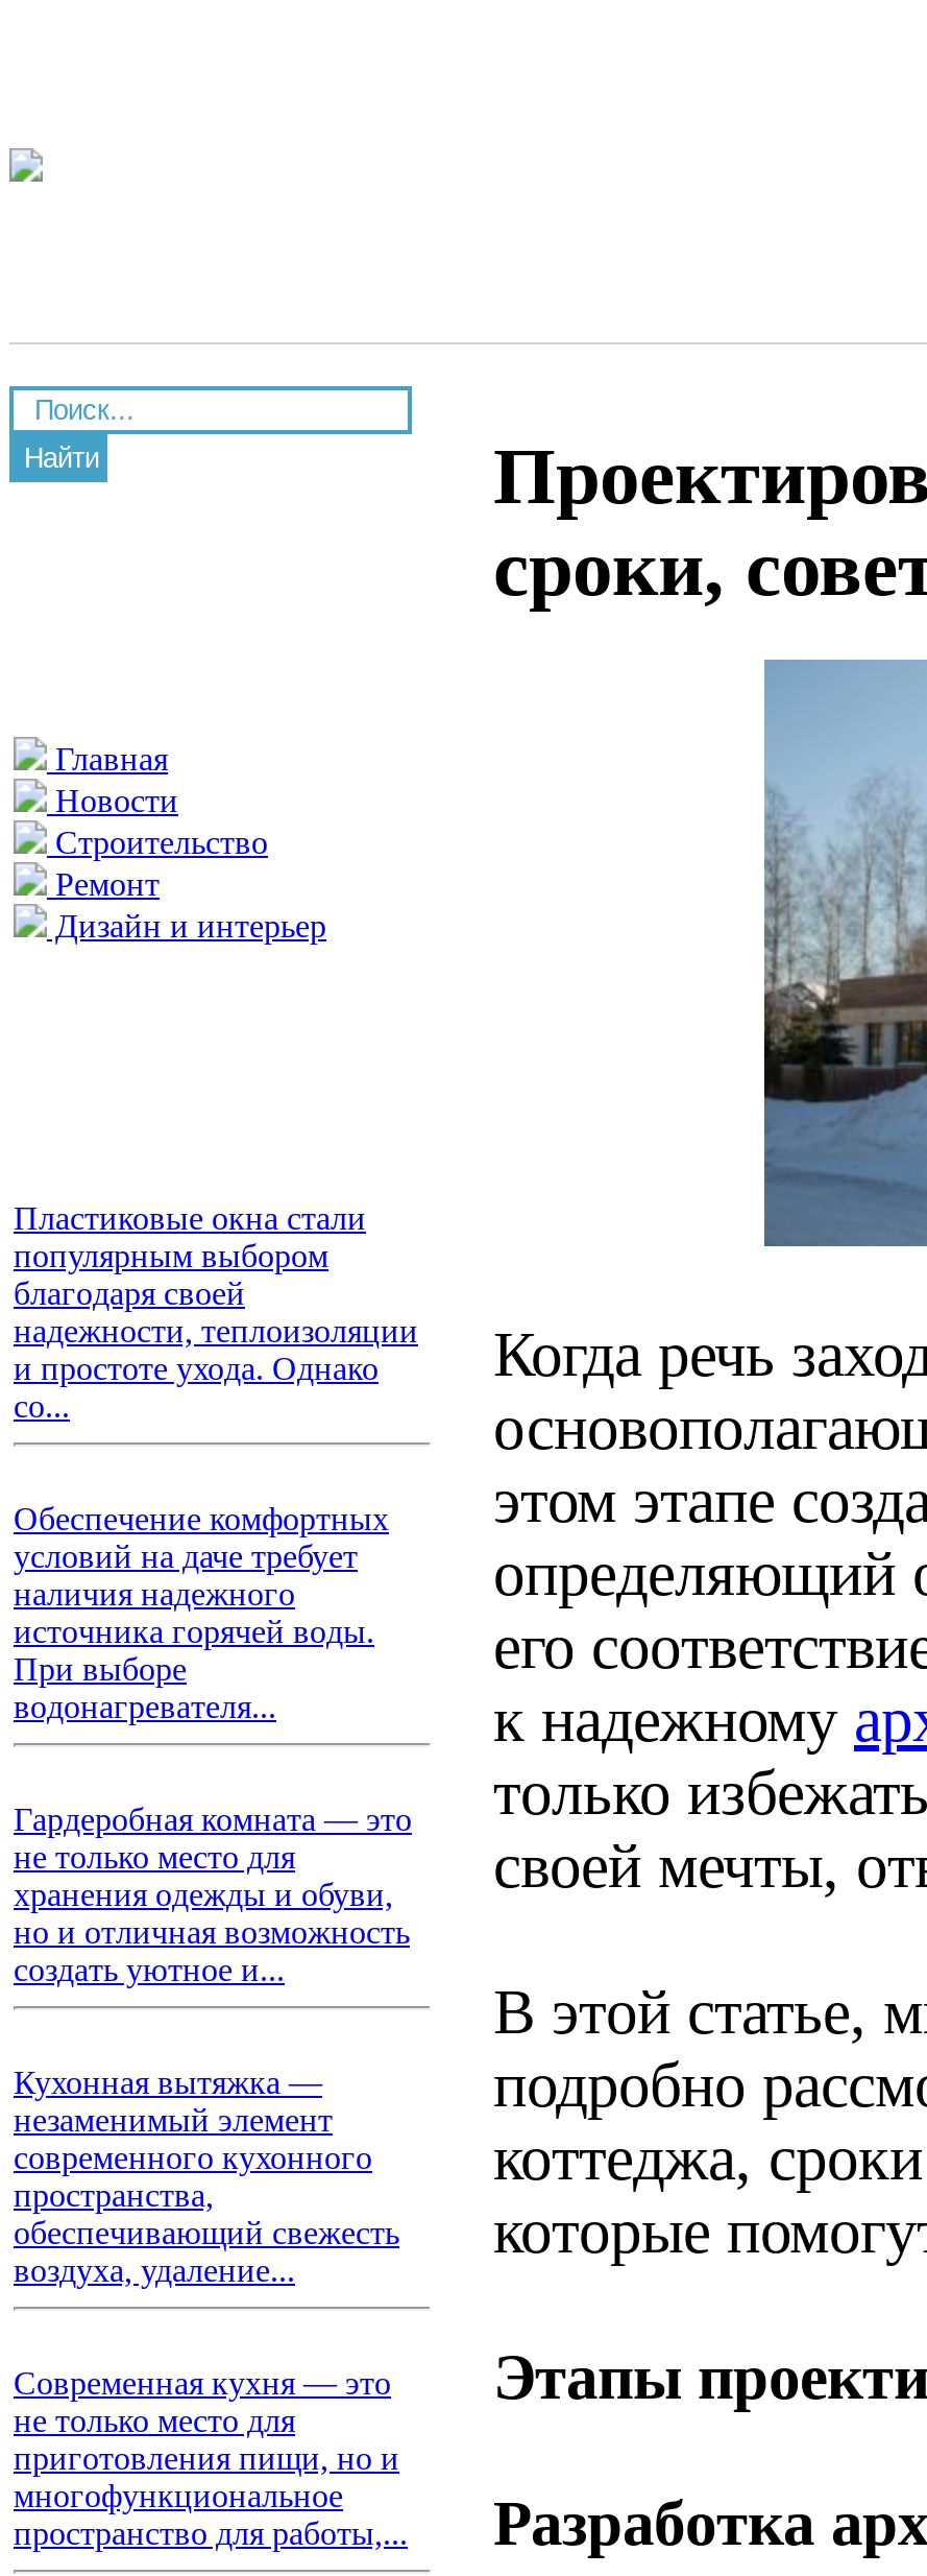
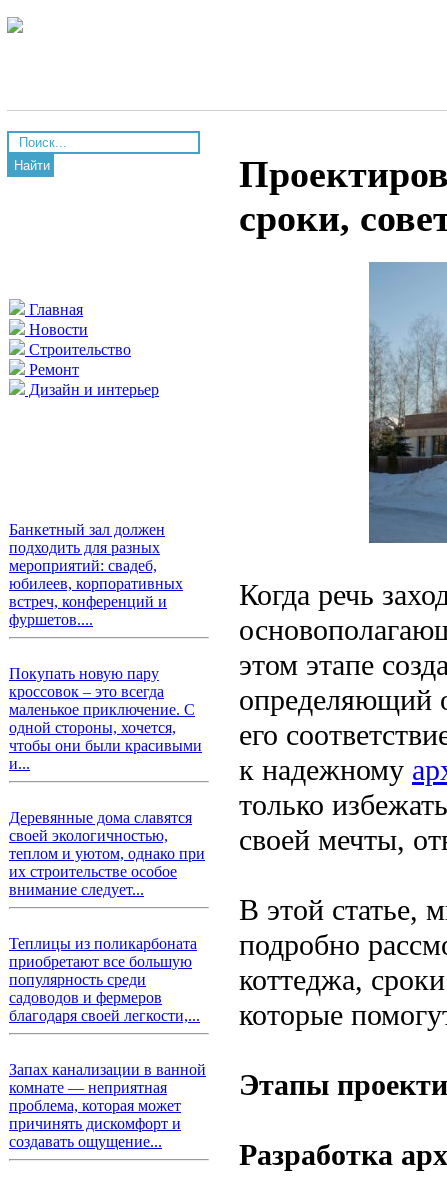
- Пластиковые окна стали
- популярным выбором
- благодаря своей
- надежности, теплоизоляции
- и простоте ухода. Однако
- со...
+ Банкетный зал должен
+ подходить для разных
+ мероприятий: свадеб,
+ юбилеев, корпоративных
+ встреч, конференций и
+ фуршетов....

- Обеспечение комфортных
- условий на даче требует
- наличия надежного
- источника горячей воды.
- При выборе
- водонагревателя...
+ Покупать новую пару
+ кроссовок – это всегда
+ маленькое приключение. С
+ одной стороны, хочется,
+ чтобы они были красивыми
+ и...

- Гардеробная комната — это
- не только место для
- хранения одежды и обуви,
- но и отличная возможность
- создать уютное и...
+ Деревянные дома славятся
+ своей экологичностью,
+ теплом и уютом, однако при
+ их строительстве особое
+ внимание следует...

- Кухонная вытяжка —
- незаменимый элемент
- современного кухонного
- пространства,
- обеспечивающий свежесть
- воздуха, удаление...
+ Теплицы из поликарбоната
+ приобретают все большую
+ популярность среди
+ садоводов и фермеров
+ благодаря своей легкости,...

- Современная кухня — это
- не только место для
- приготовления пищи, но и
- многофункциональное
- пространство для работы,...
+ Запах канализации в ванной
+ комнате — неприятная
+ проблема, которая может
+ причинять дискомфорт и
+ создавать ощущение...
